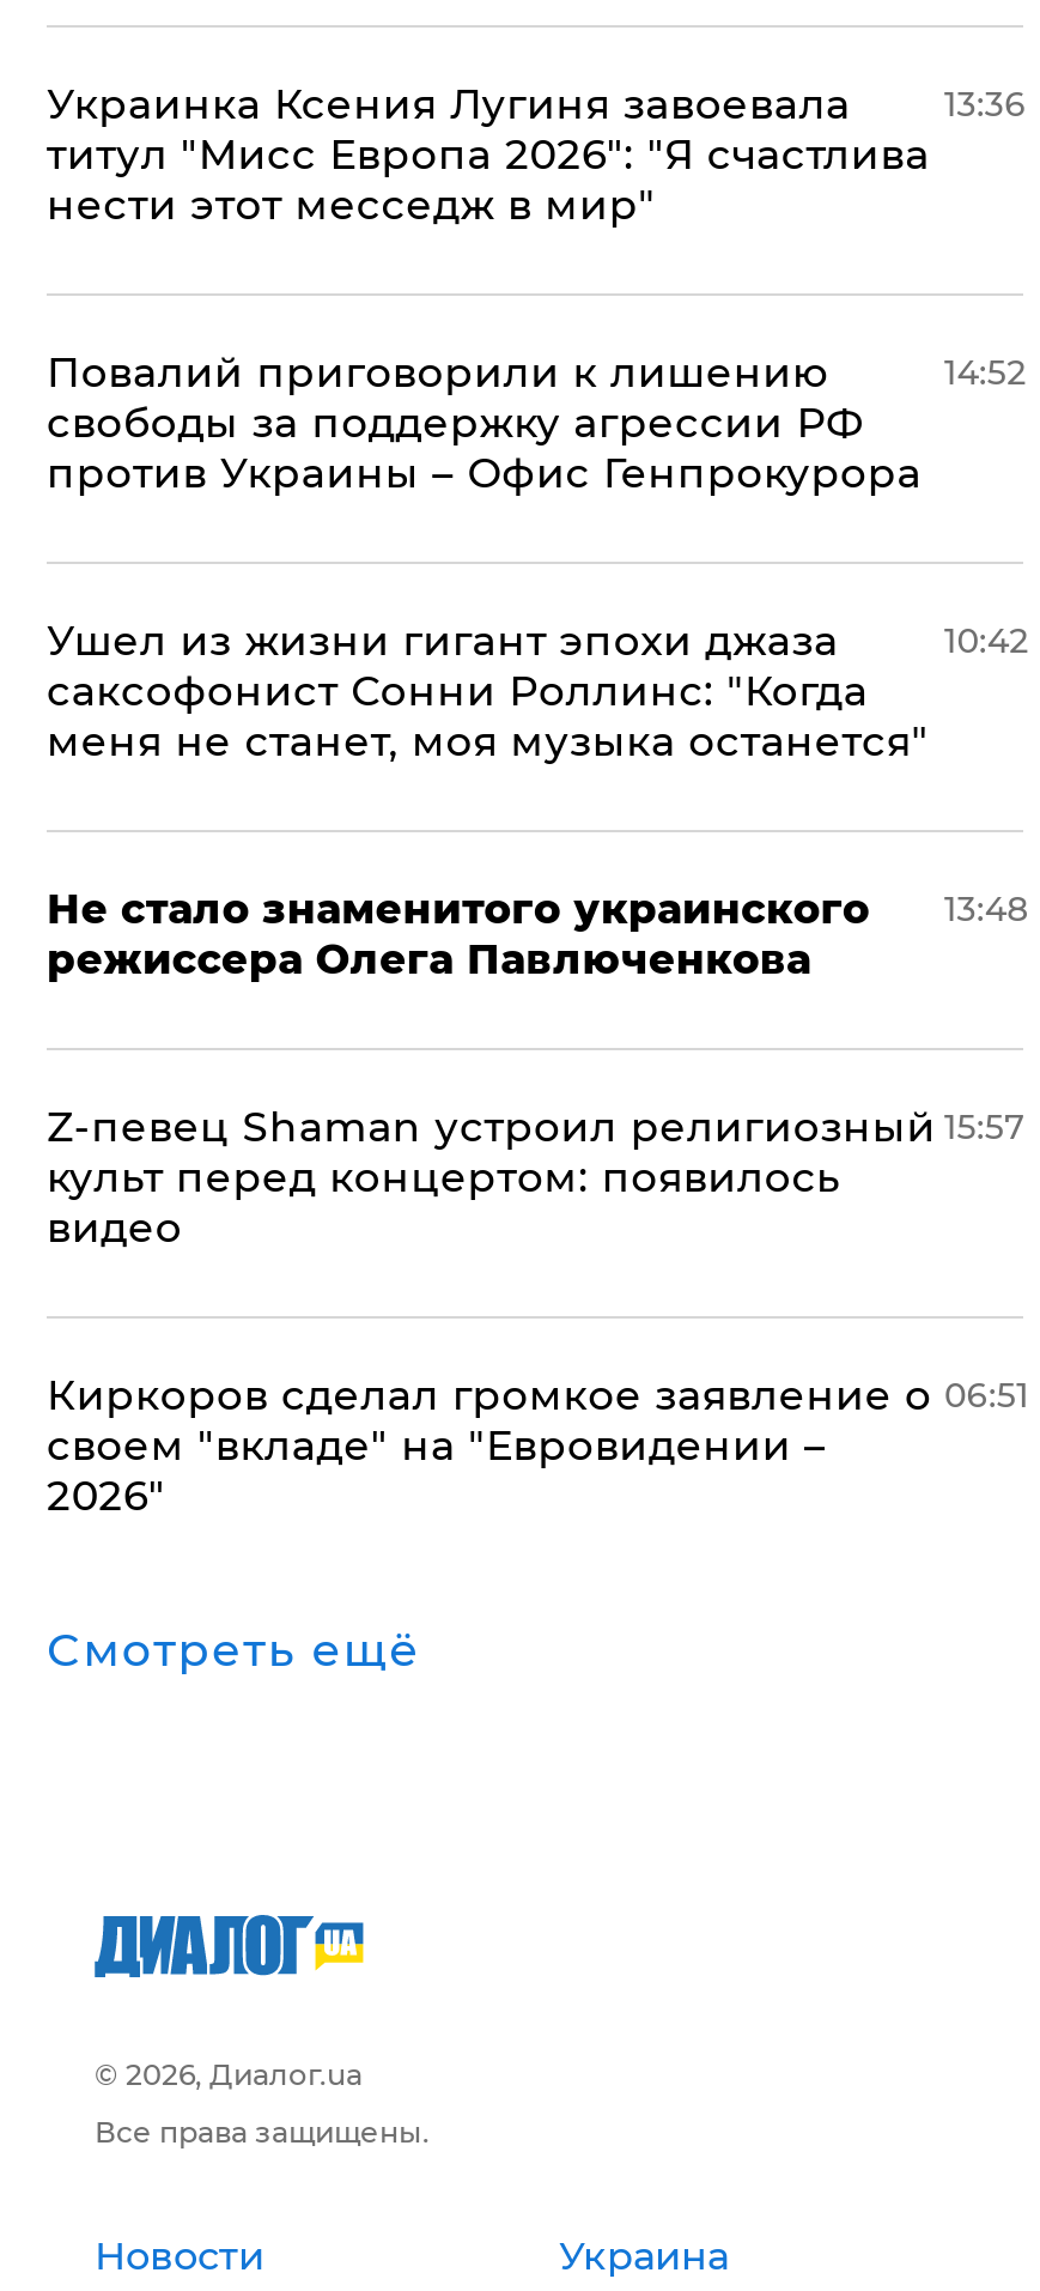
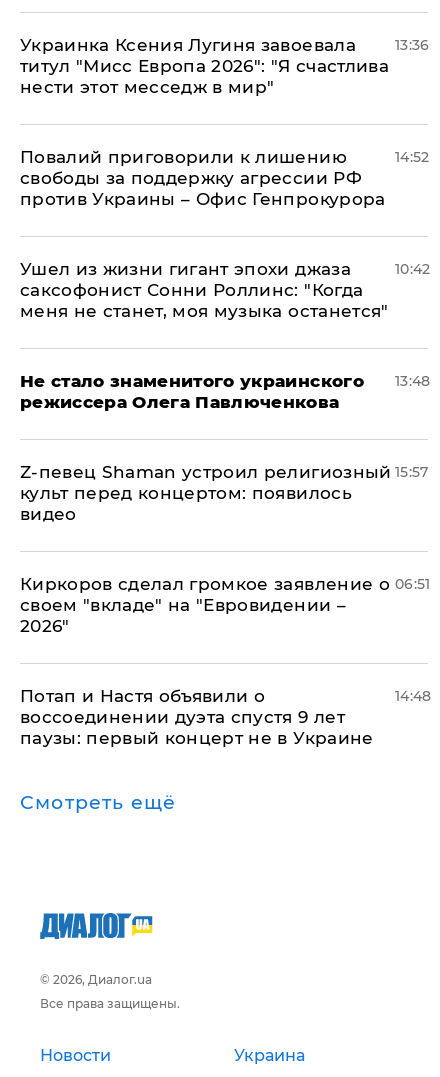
+ Потап и Настя объявили о
+ воссоединении дуэта спустя 9 лет
+ паузы: первый концерт не в Украине

+ 14:48
